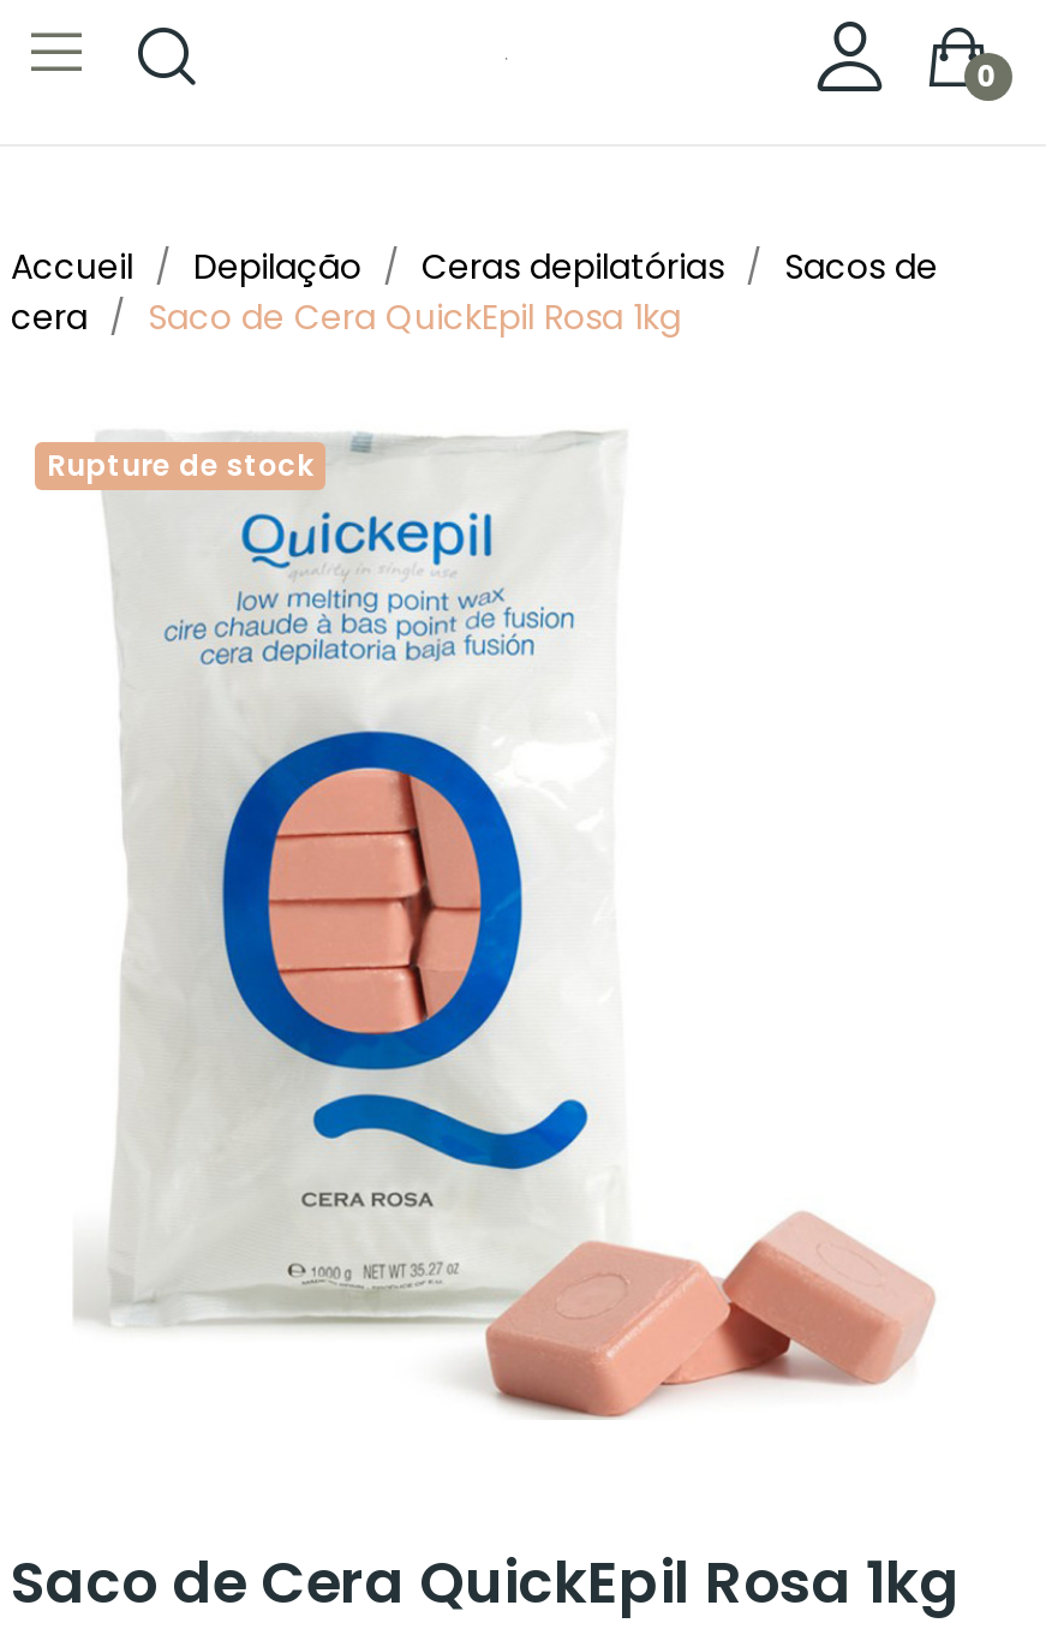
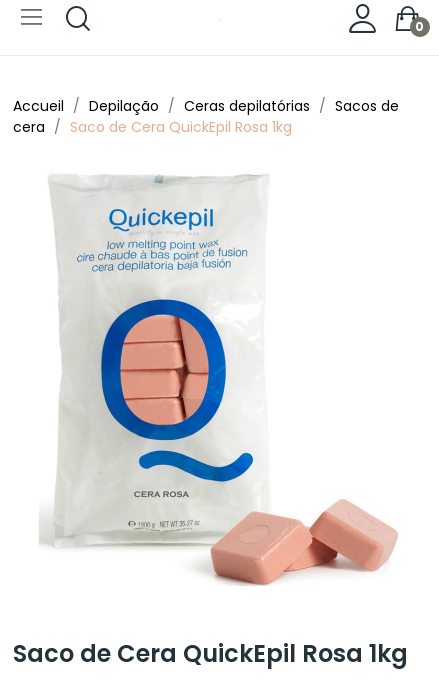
- Rupture de stock
